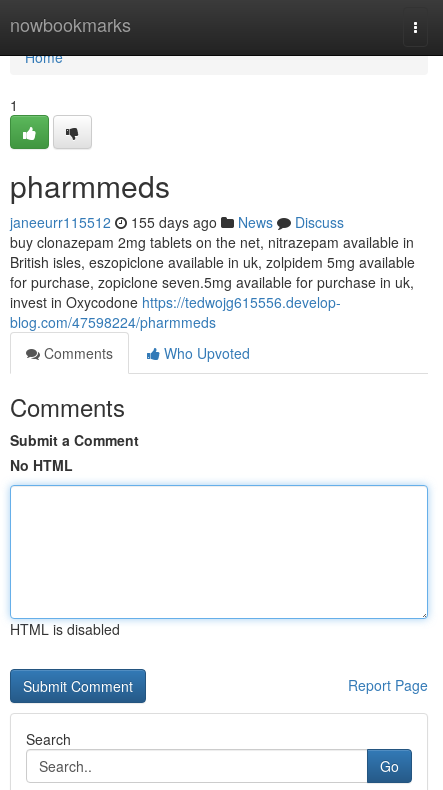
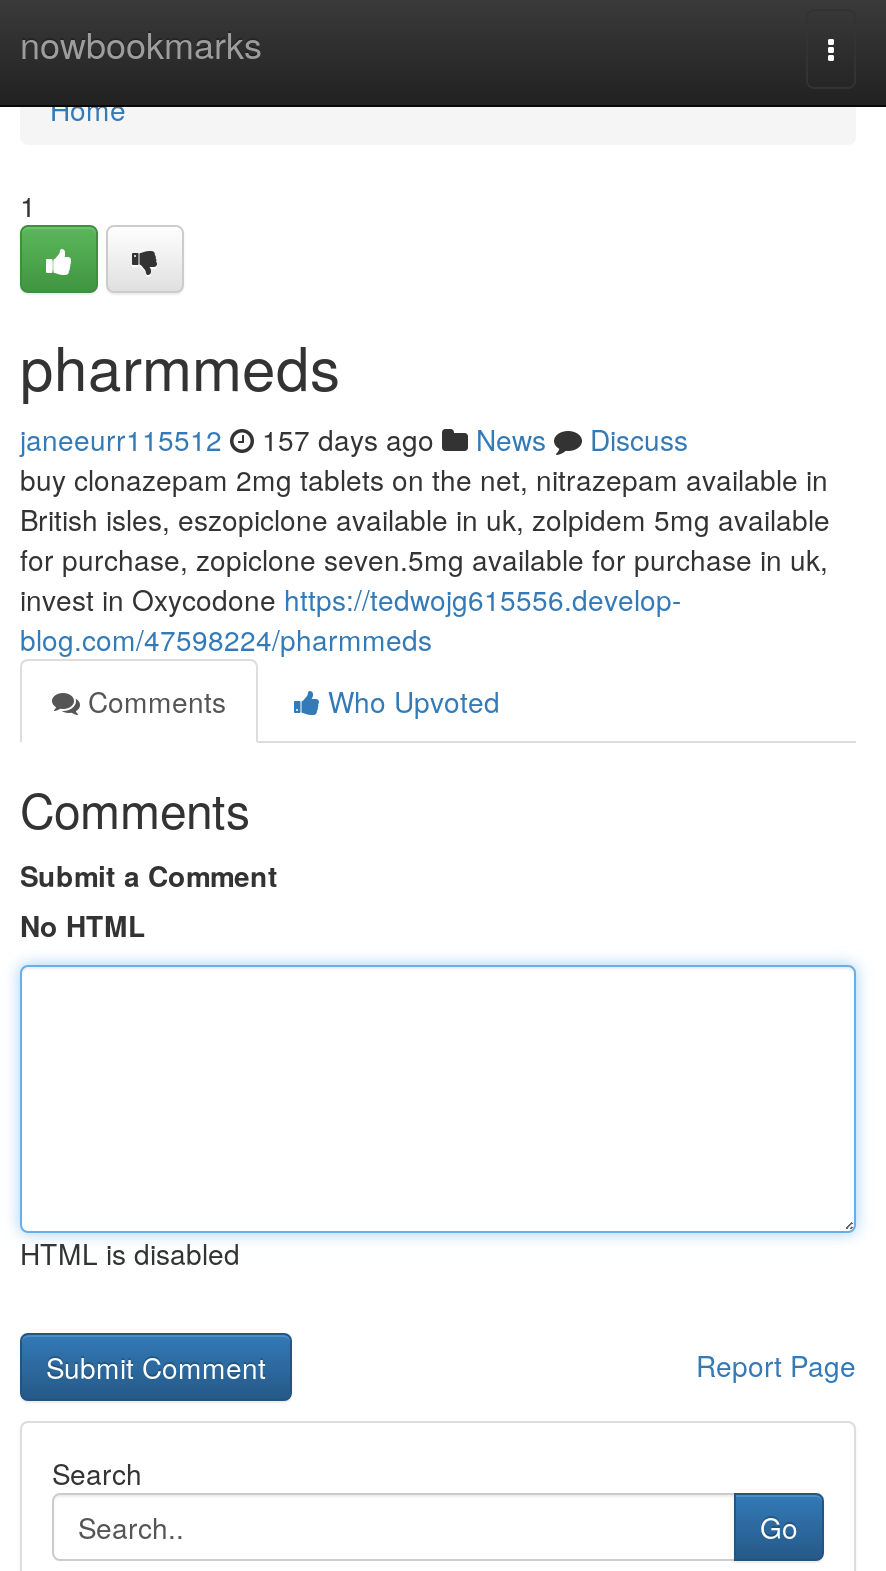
- janeeurr115512 155 days ago News Discuss
+ janeeurr115512 157 days ago News Discuss
